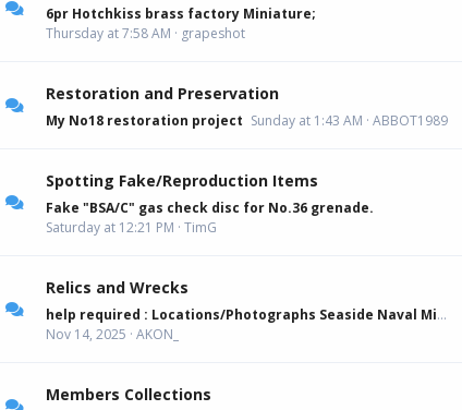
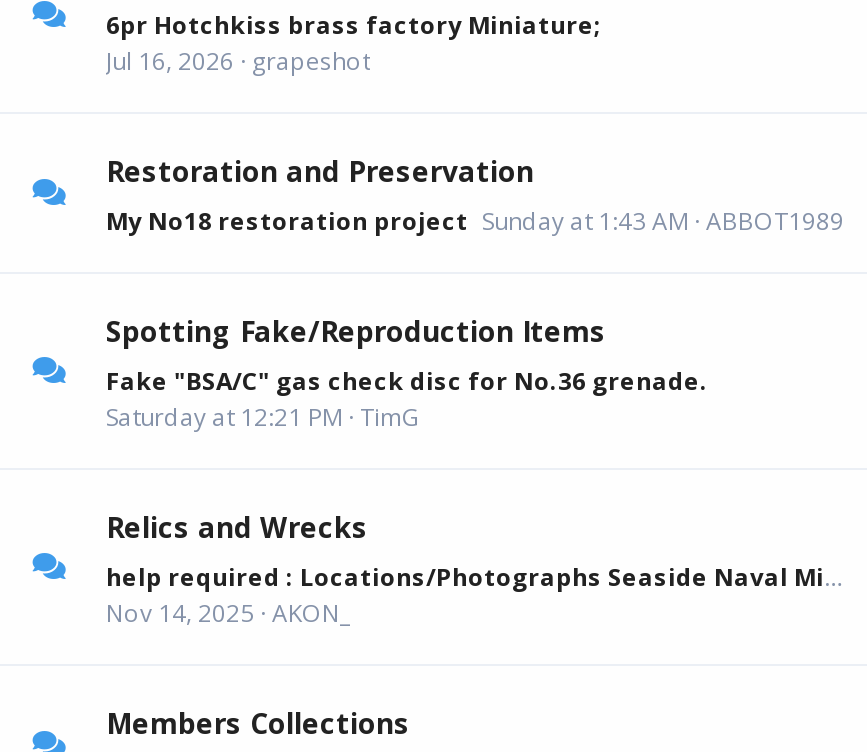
- Thursday at 7:58 AM grapeshot
+ Jul 16, 2026 grapeshot
